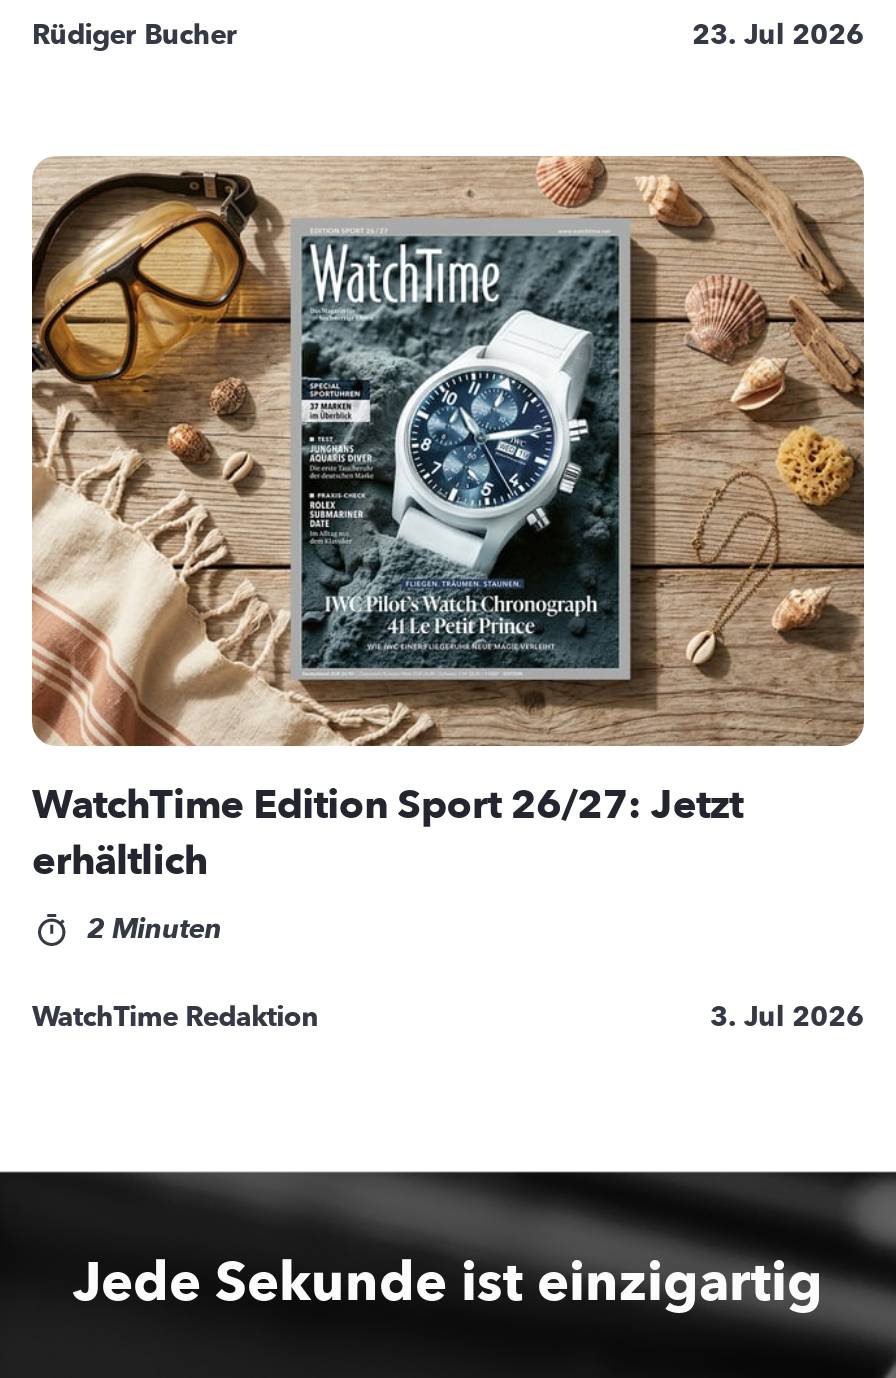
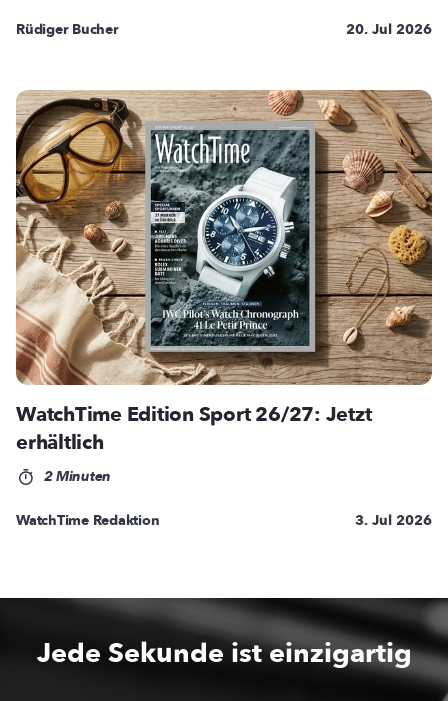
- 23. Jul 2026
+ 20. Jul 2026
